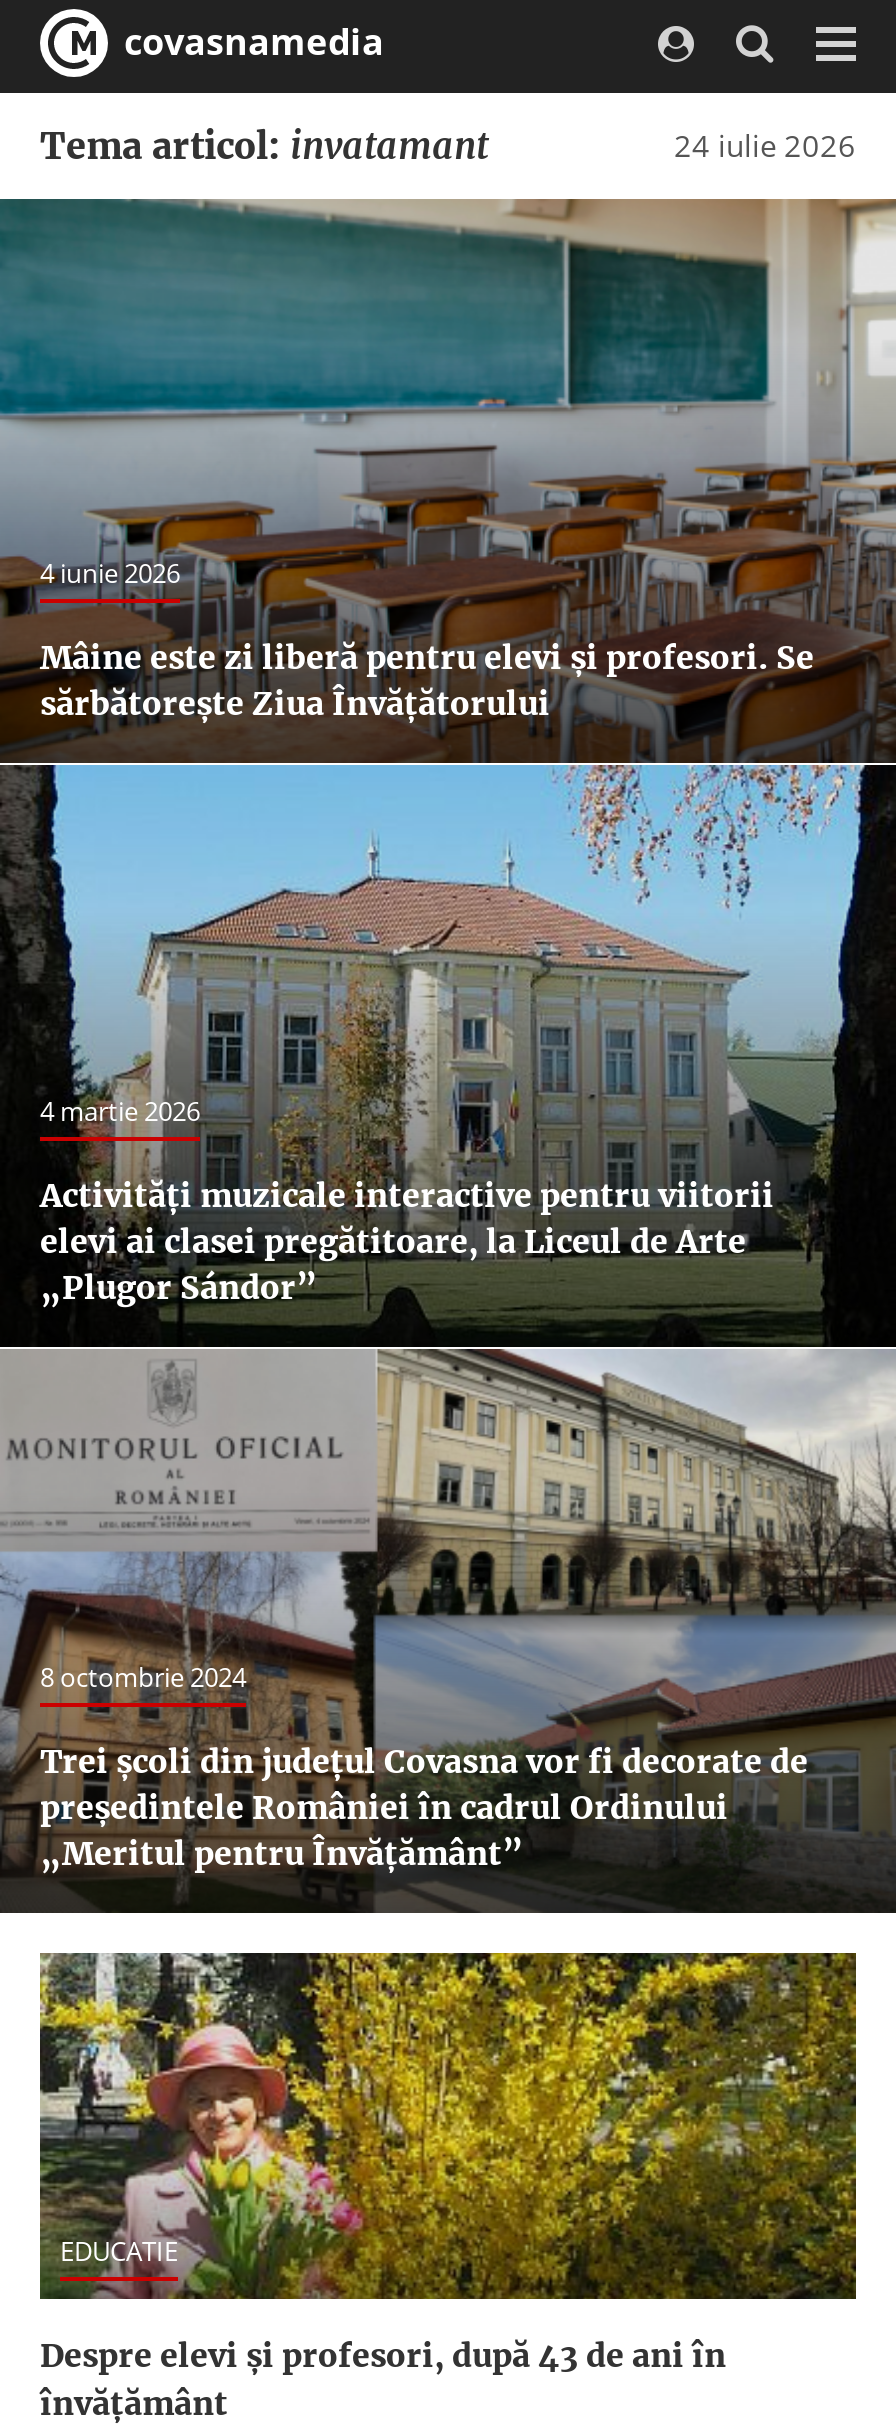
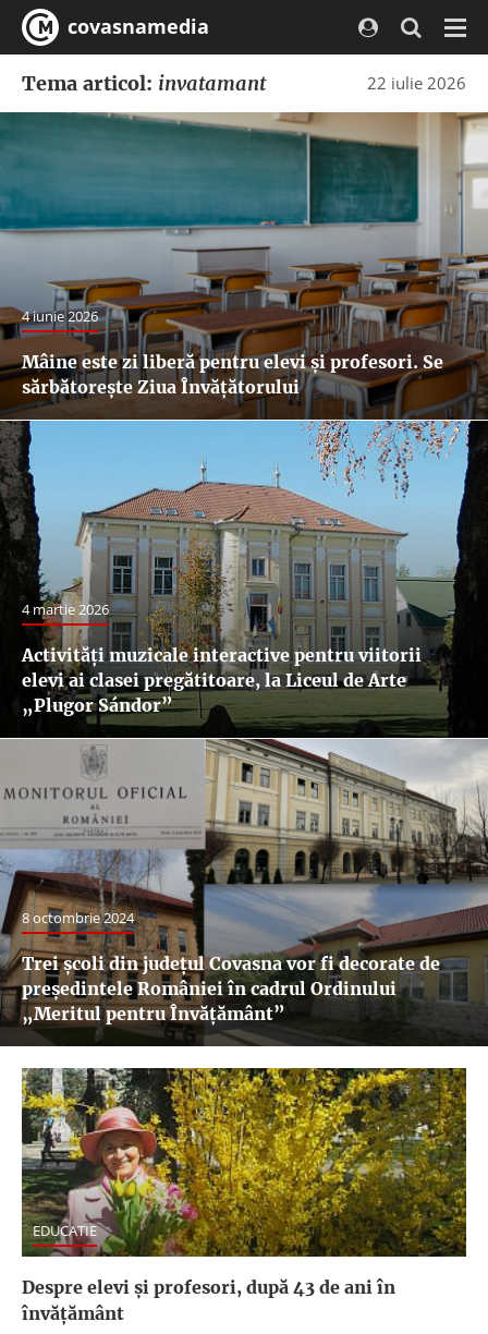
- 24 iulie 2026
+ 22 iulie 2026
